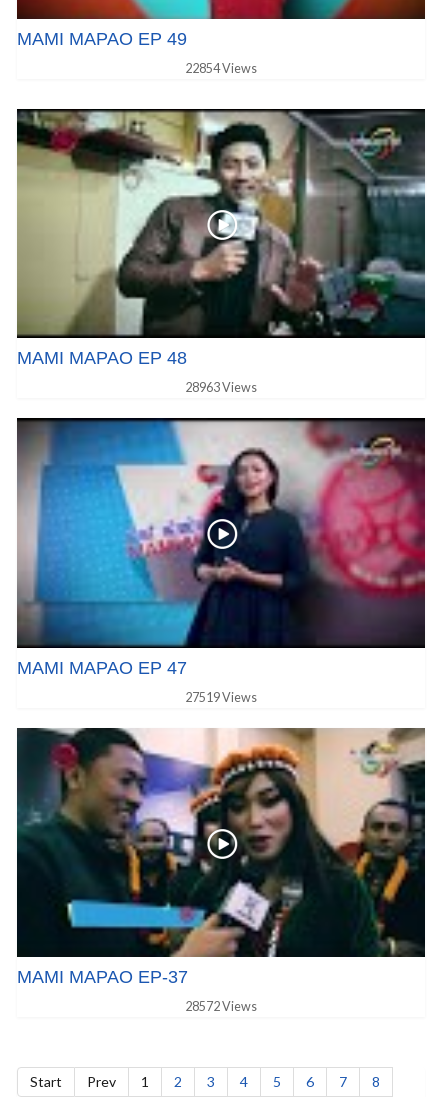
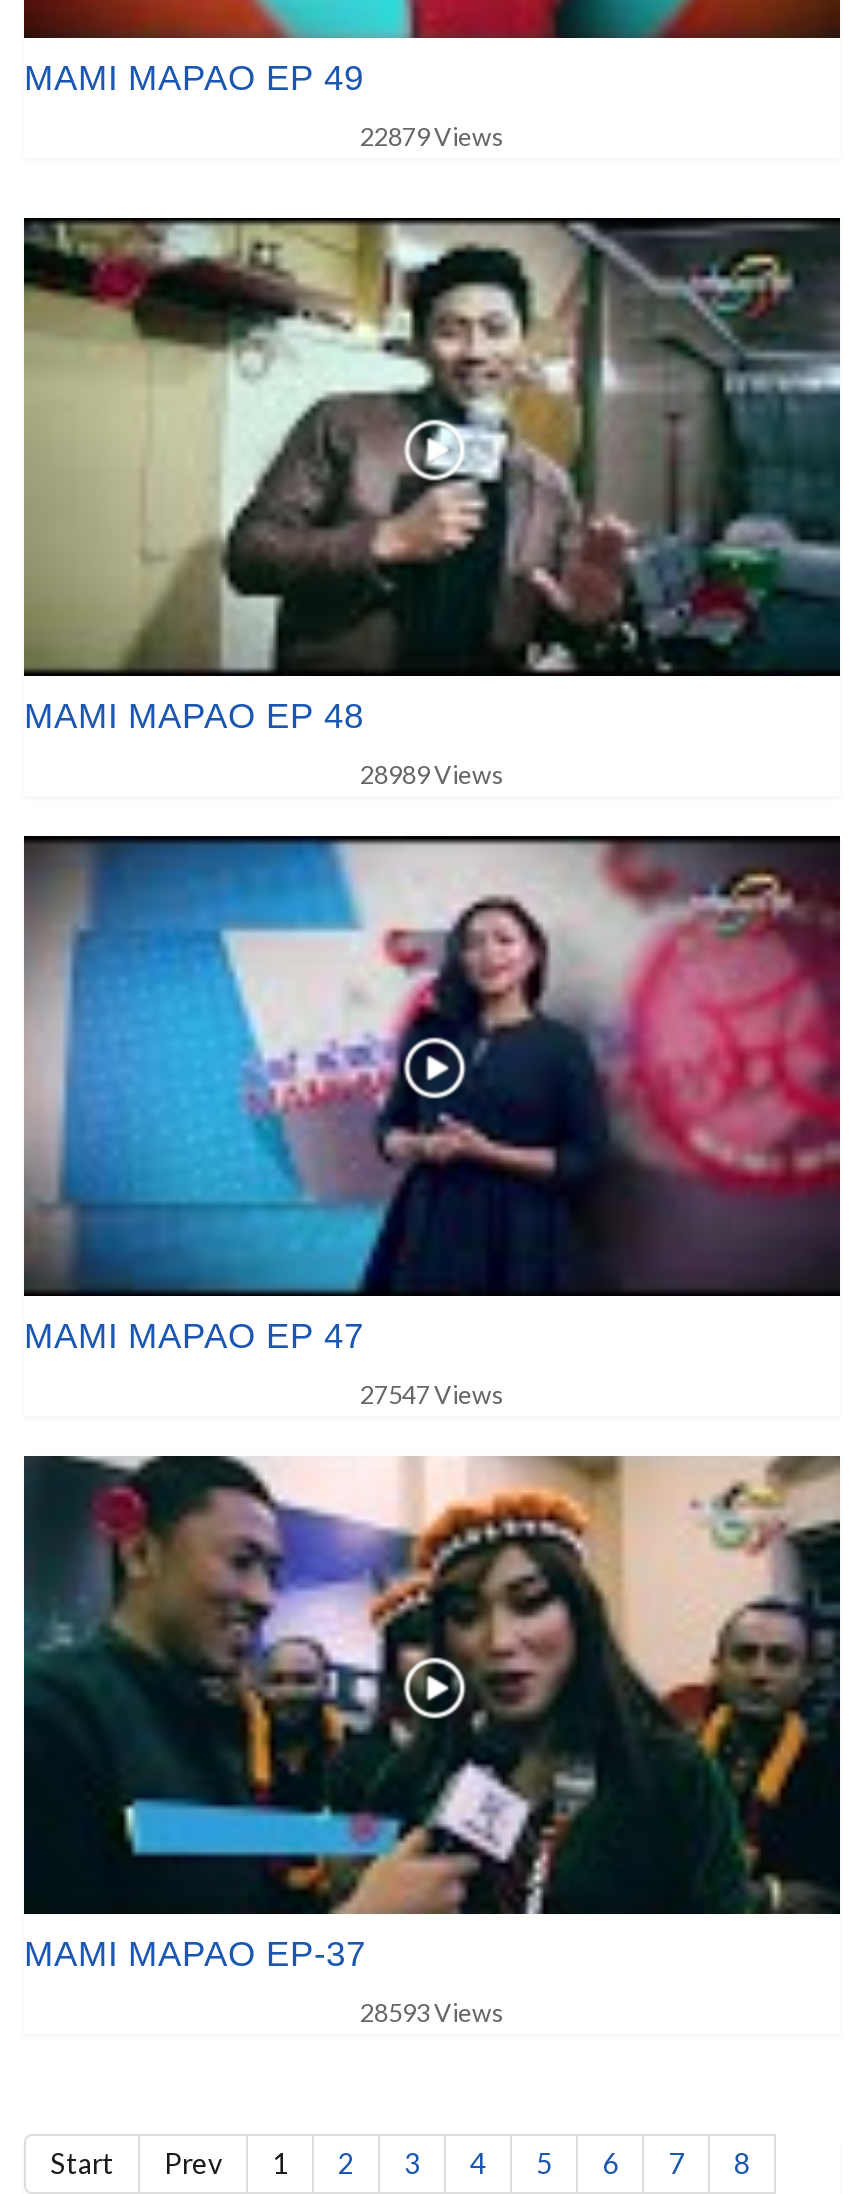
- 22854 Views
+ 22879 Views

- 28963 Views
+ 28989 Views

- 27519 Views
+ 27547 Views

- 28572 Views
+ 28593 Views
